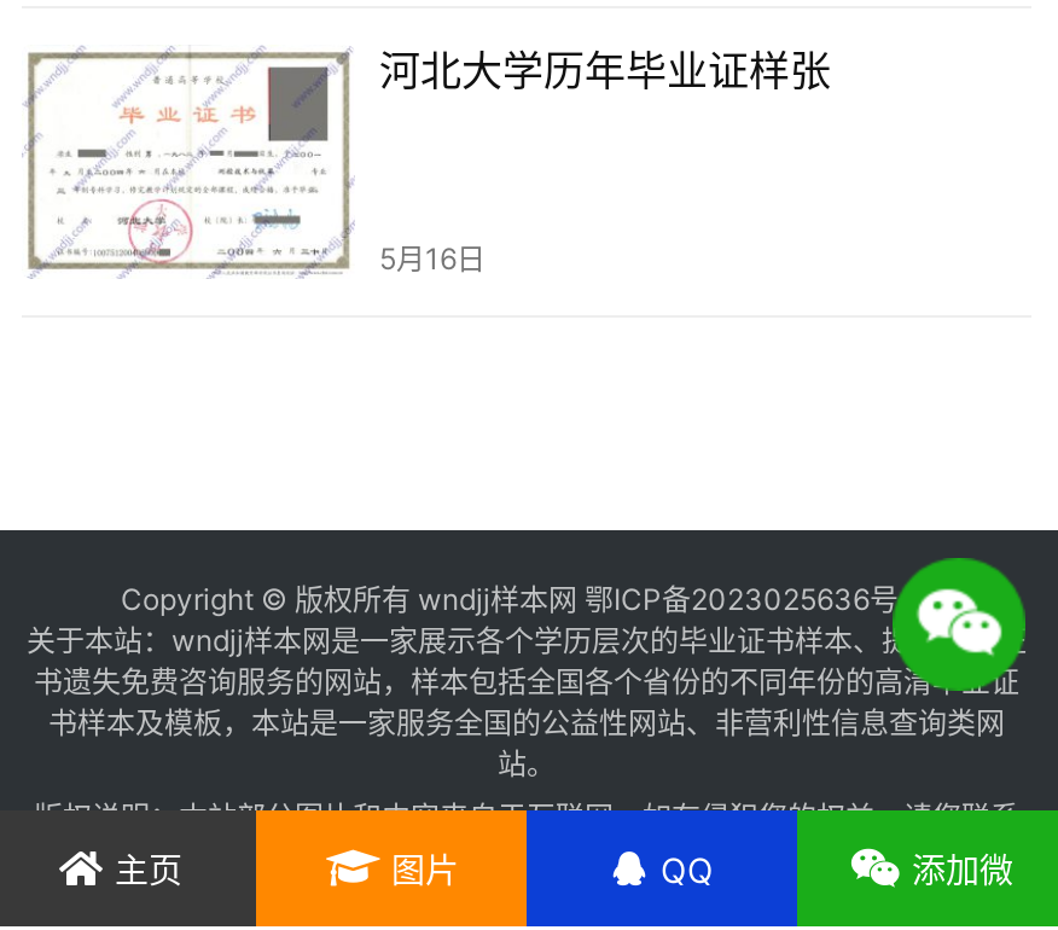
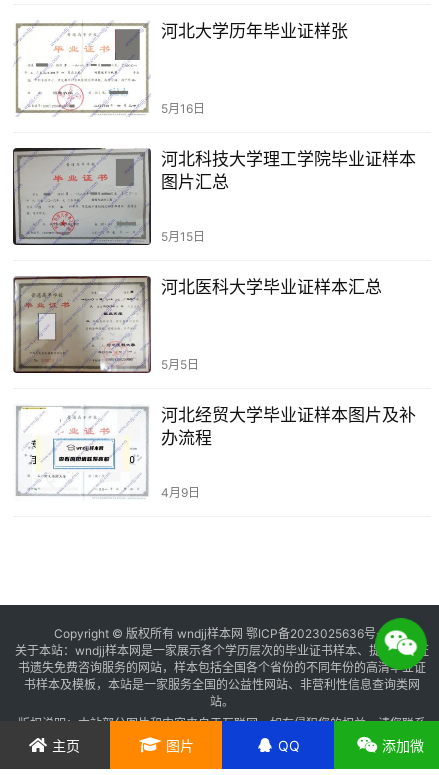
+ [image]
+ 河北科技大学理工学院毕业证样本
+ 图片汇总
+ 5月15日
+ 河北医科大学毕业证样本汇总

+ [image]
+ 5月5日
+ 河北经贸大学毕业证样本图片及补
+ 办流程
+ 4月9日

+ [image]
